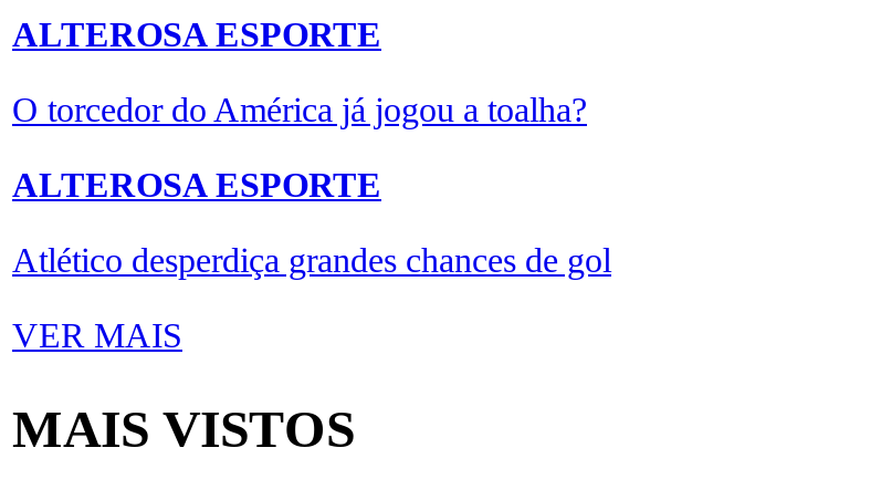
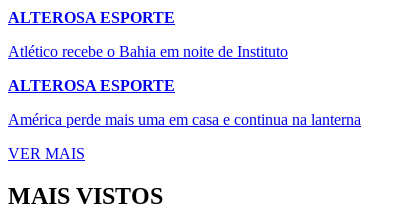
- O torcedor do América já jogou a toalha?
+ Atlético recebe o Bahia em noite de Instituto

- Atlético desperdiça grandes chances de gol
+ América perde mais uma em casa e continua na lanterna
